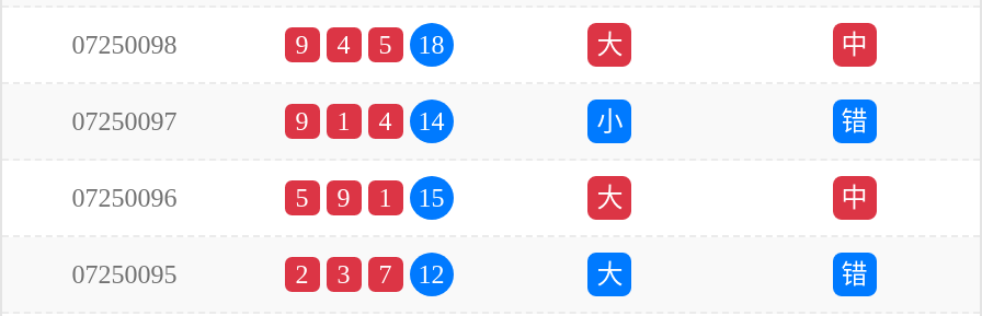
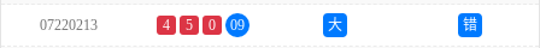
- 07250098
- 9
+ 07220213

- 18
- 大
- 中
- 07250097
- 9
- 1
- 4
- 14
- 小
- 错
- 07250096
- 5
- 9
- 1
- 15
- 大
- 中
- 07250095
- 2
- 3
- 7
- 12
+ 0
+ 09
